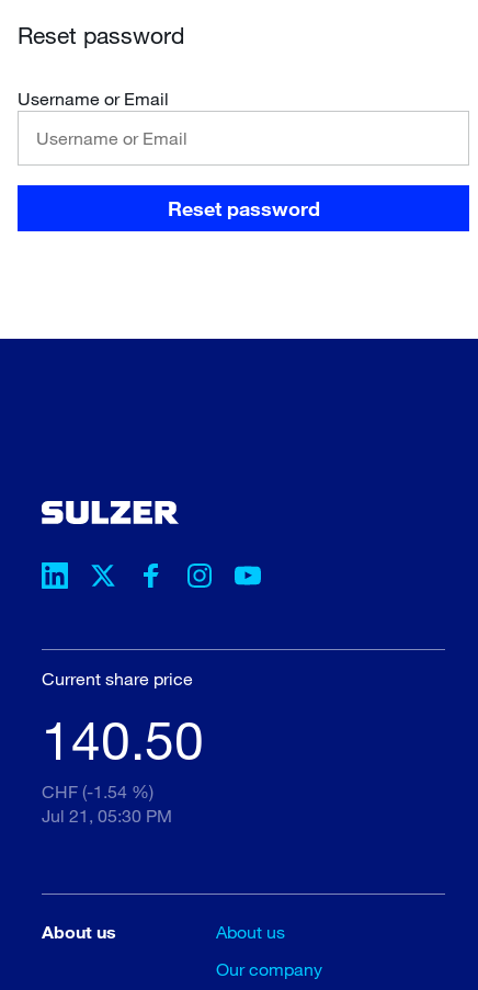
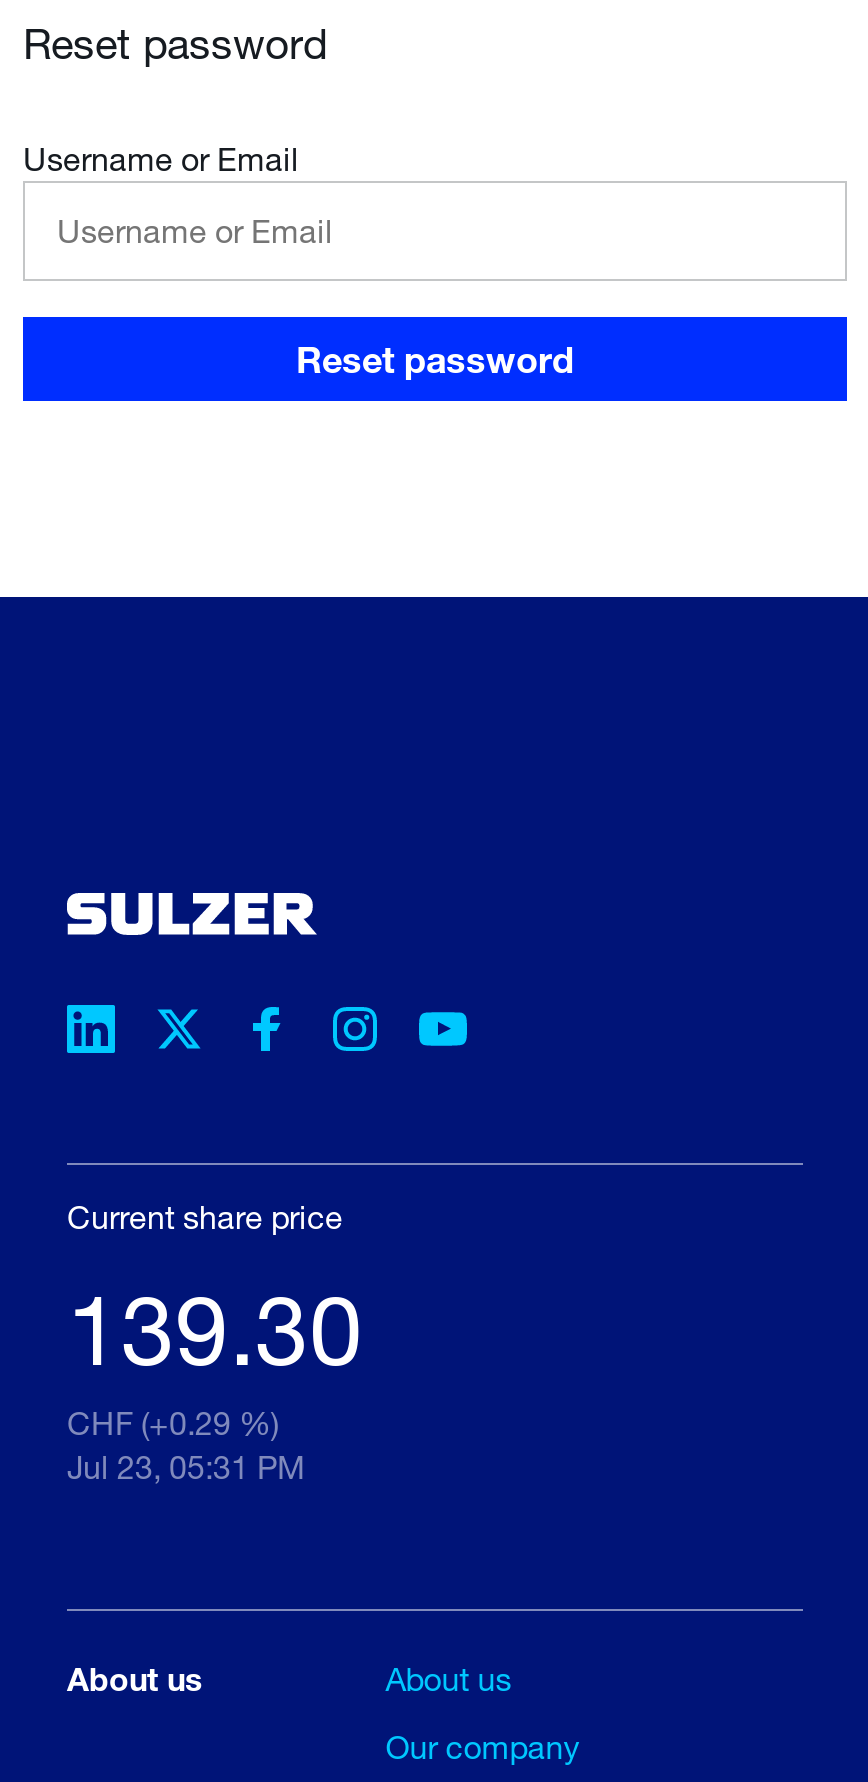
- 140.50
+ 139.30

- CHF (-1.54 %)
+ CHF (+0.29 %)

- Jul 21, 05:30 PM
+ Jul 23, 05:31 PM
